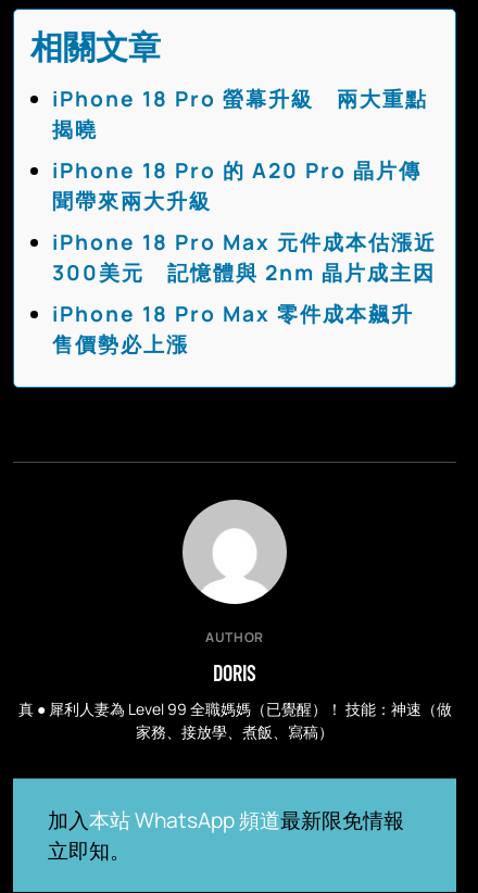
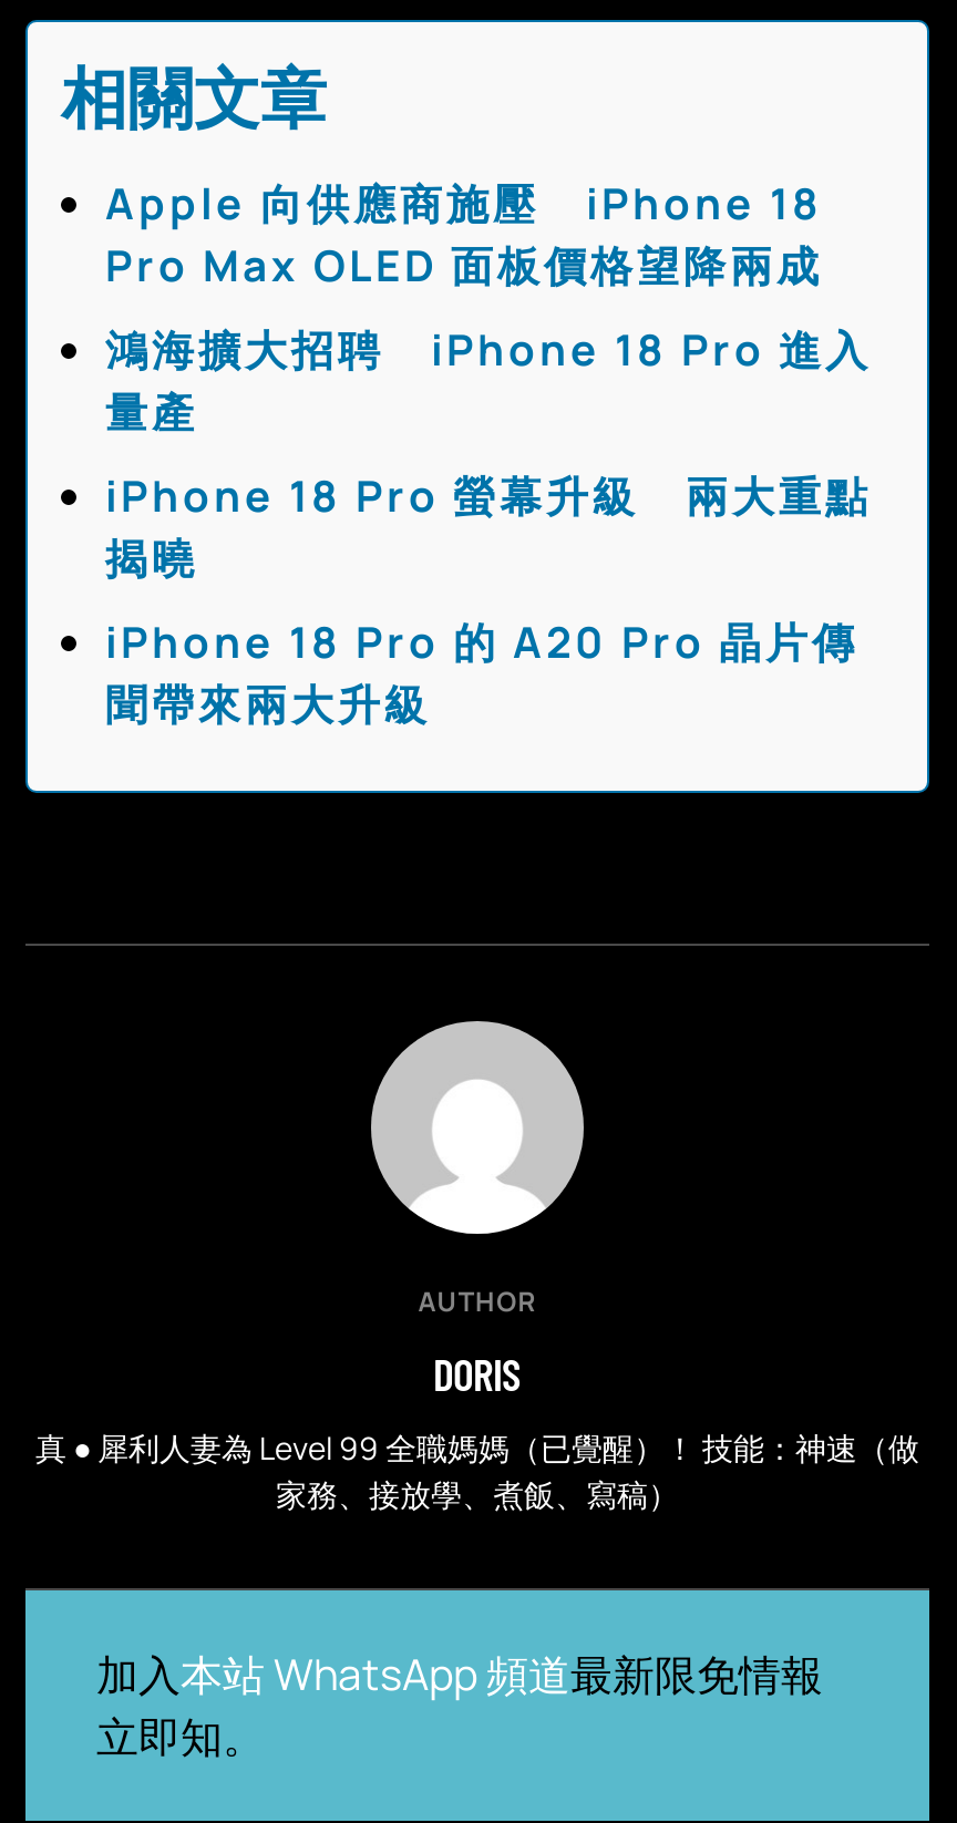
+ Apple 向供應商施壓 iPhone 18
+ Pro Max OLED 面板價格望降兩成
+ 鴻海擴大招聘 iPhone 18 Pro 進入
+ 量產

moved down: iPhone 18 Pro 螢幕升級 兩大重點 | 揭曉 | iPhone 18 Pro 的 A20 Pro 晶片傳 | 聞帶來兩大升級

- iPhone 18 Pro Max 元件成本估漲近
- 300美元 記憶體與 2nm 晶片成主因
- iPhone 18 Pro Max 零件成本飆升
- 售價勢必上漲
